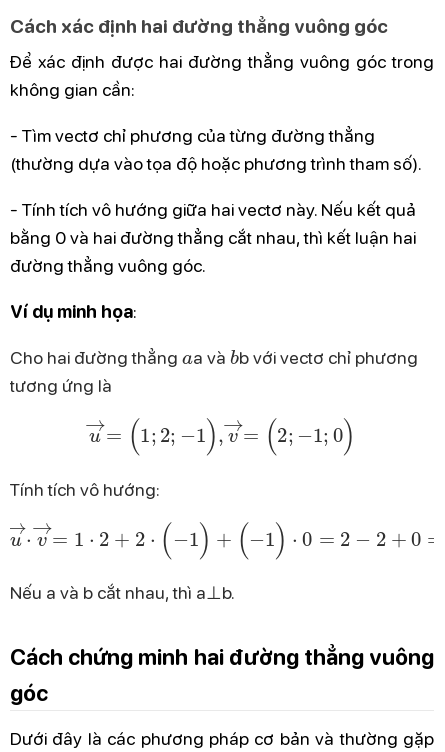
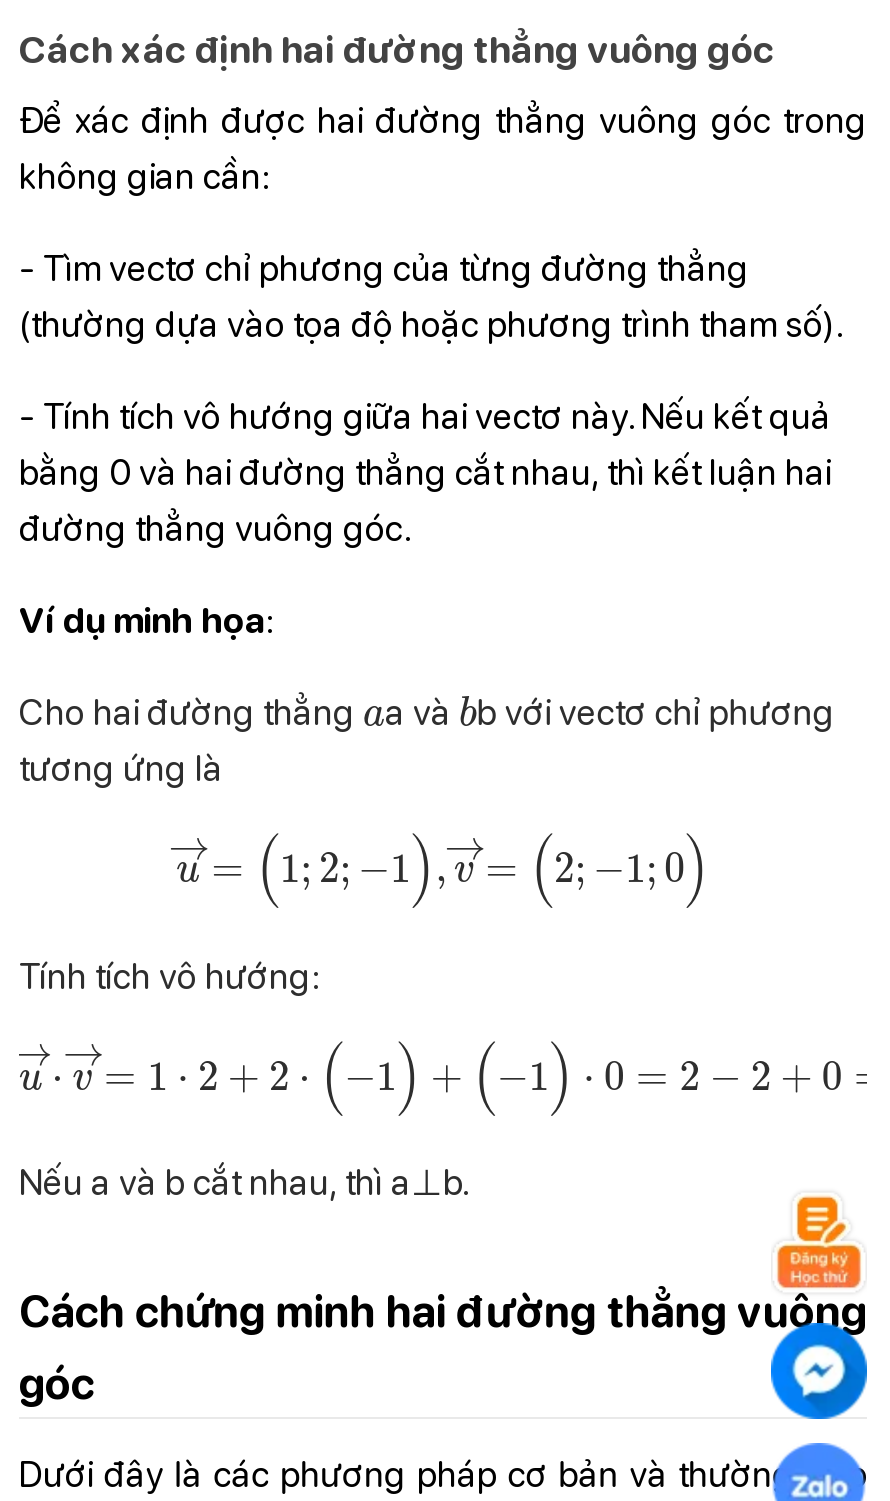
+ [image]

+ [image]
